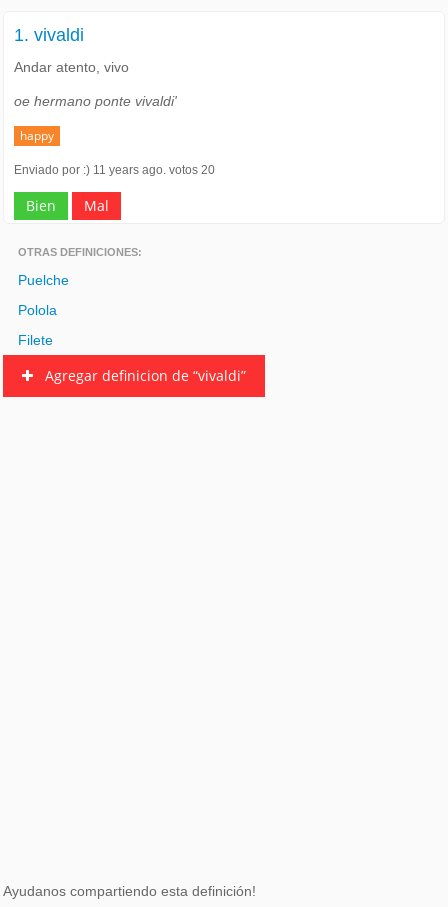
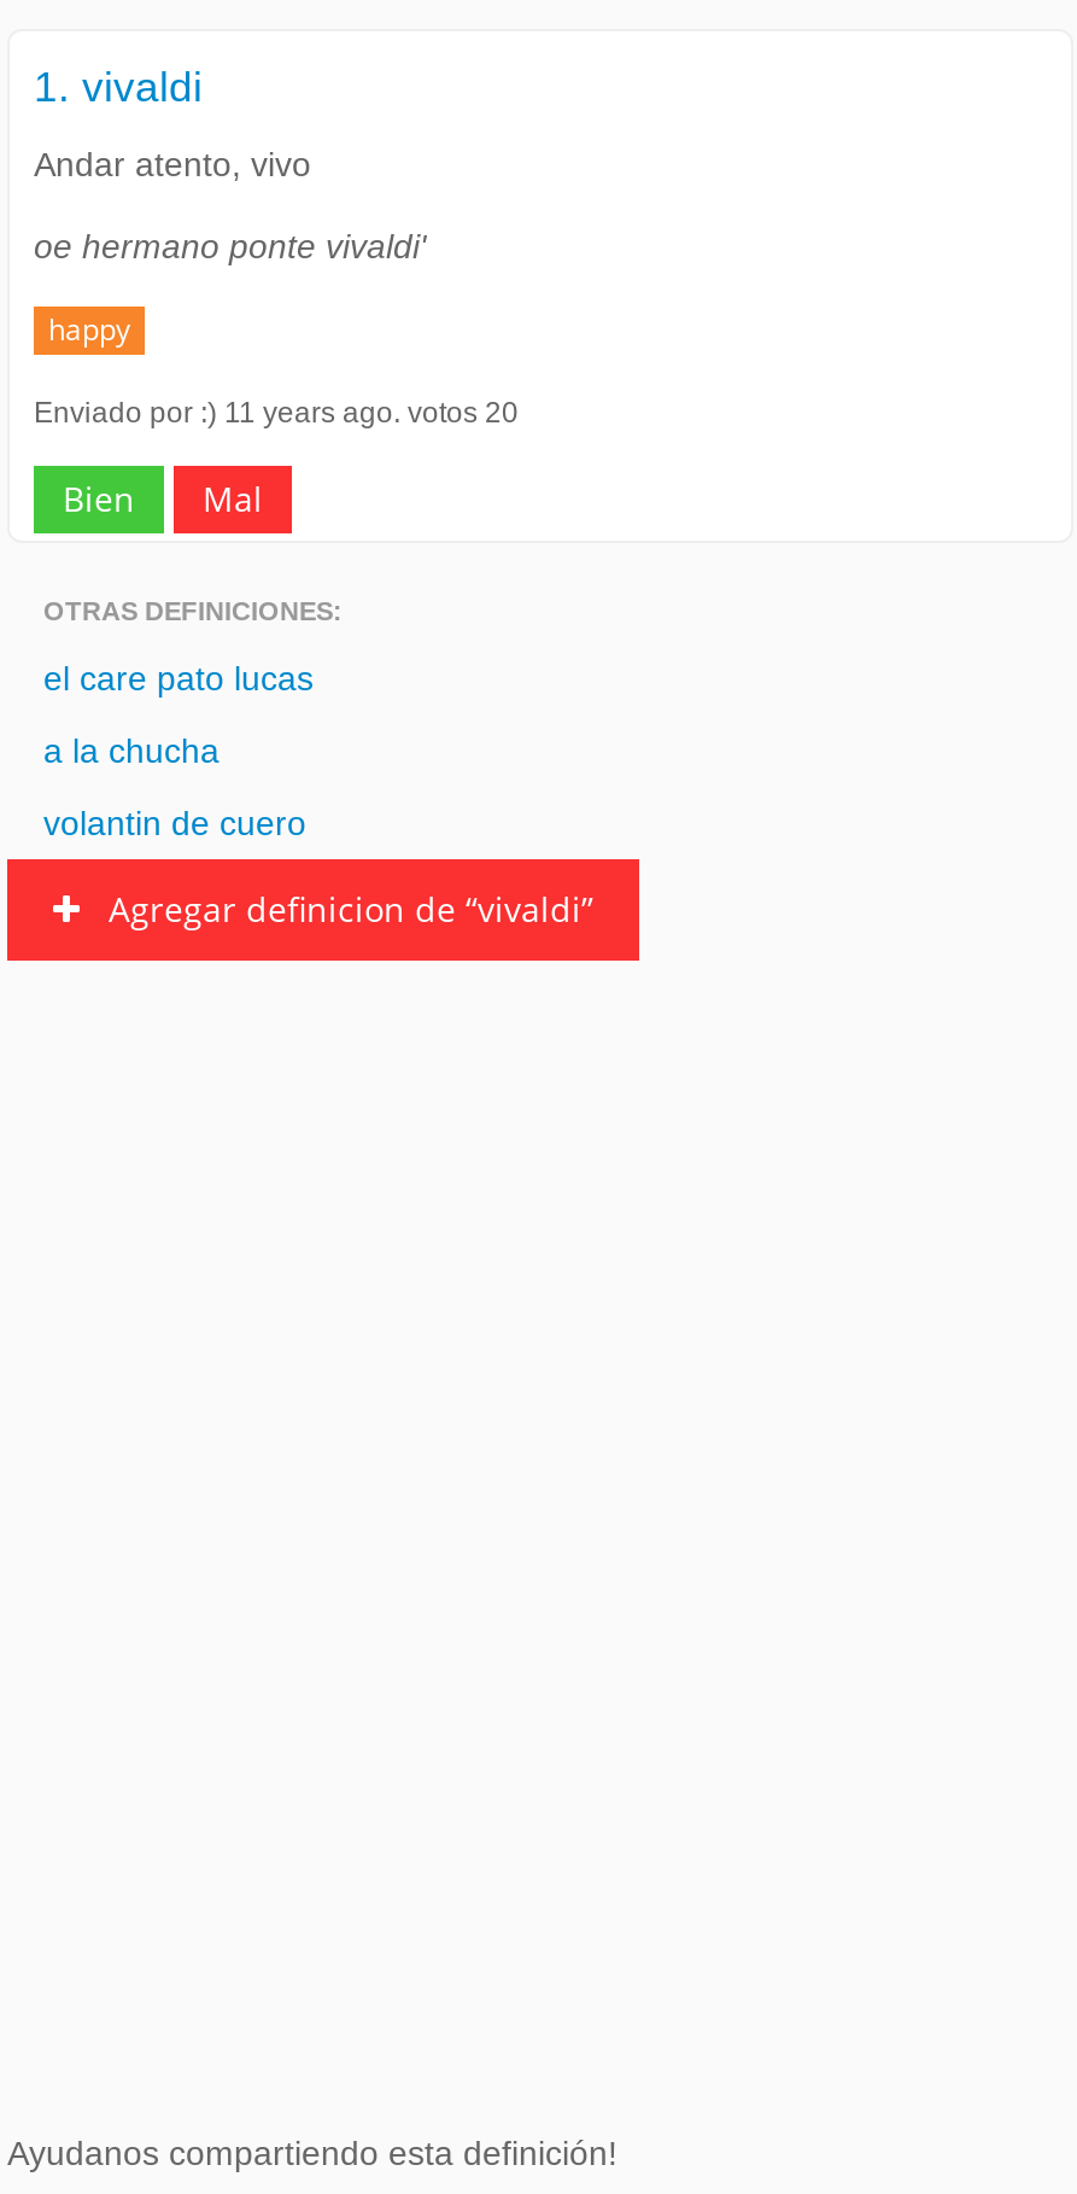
- Puelche
+ el care pato lucas

- Polola
+ a la chucha

- Filete
+ volantin de cuero
